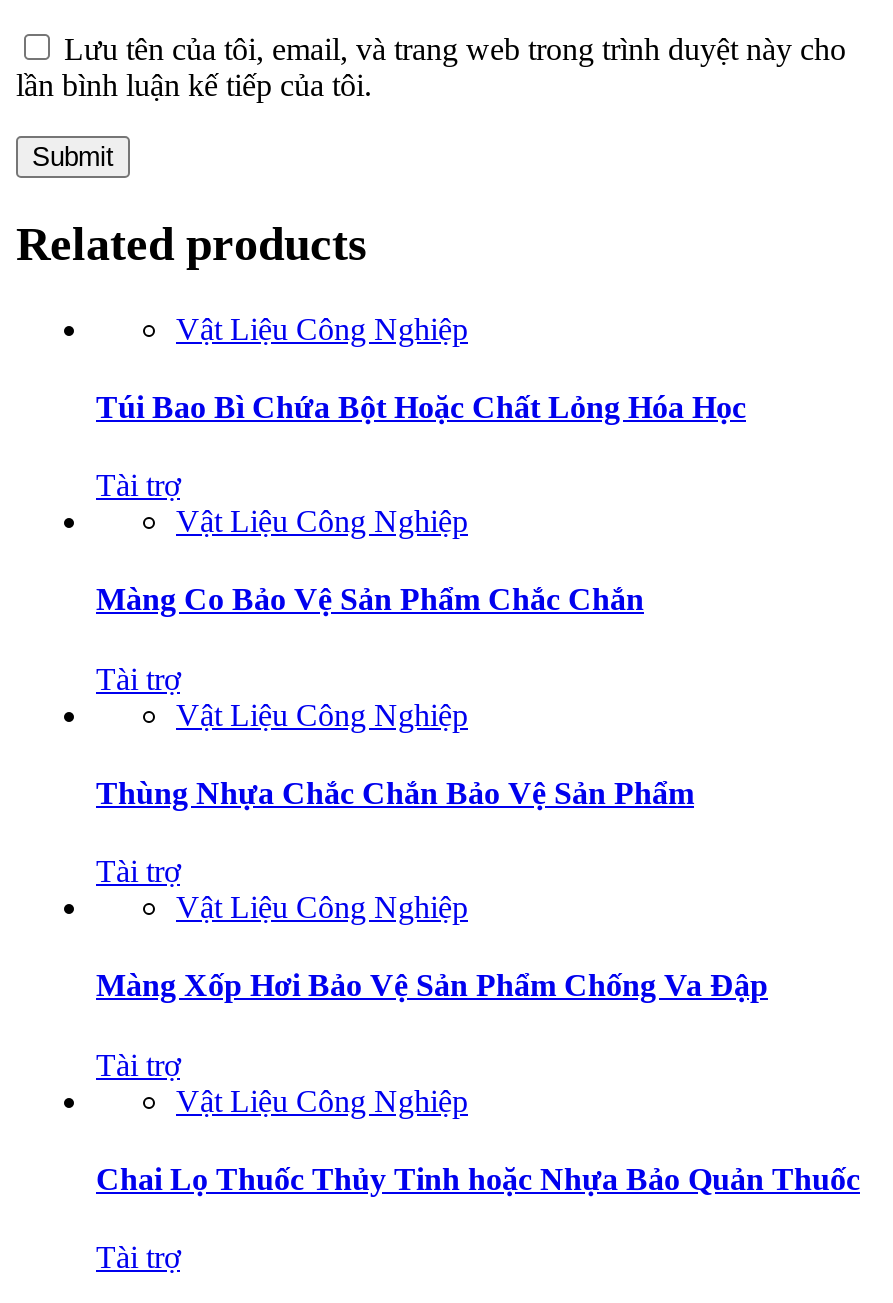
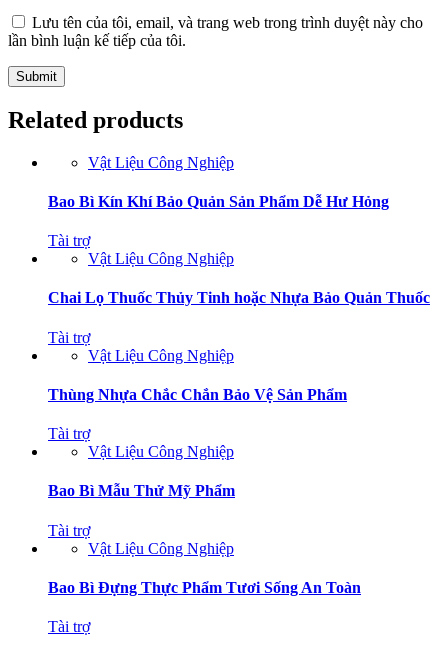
- Túi Bao Bì Chứa Bột Hoặc Chất Lỏng Hóa Học
+ Bao Bì Kín Khí Bảo Quản Sản Phẩm Dễ Hư Hỏng

- Màng Co Bảo Vệ Sản Phẩm Chắc Chắn

- Màng Xốp Hơi Bảo Vệ Sản Phẩm Chống Va Đập
+ Bao Bì Mẫu Thử Mỹ Phẩm

+ Bao Bì Đựng Thực Phẩm Tươi Sống An Toàn

moved up: Chai Lọ Thuốc Thủy Tinh hoặc Nhựa Bảo Quản Thuốc
